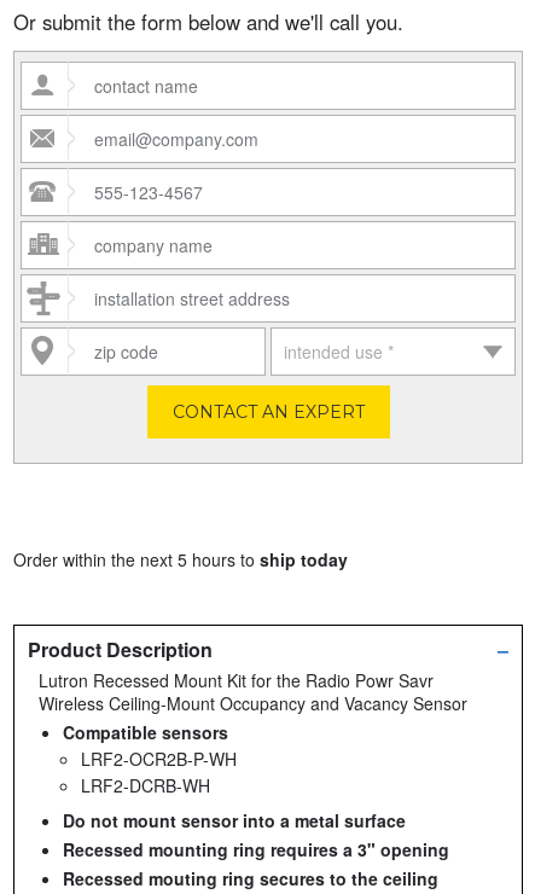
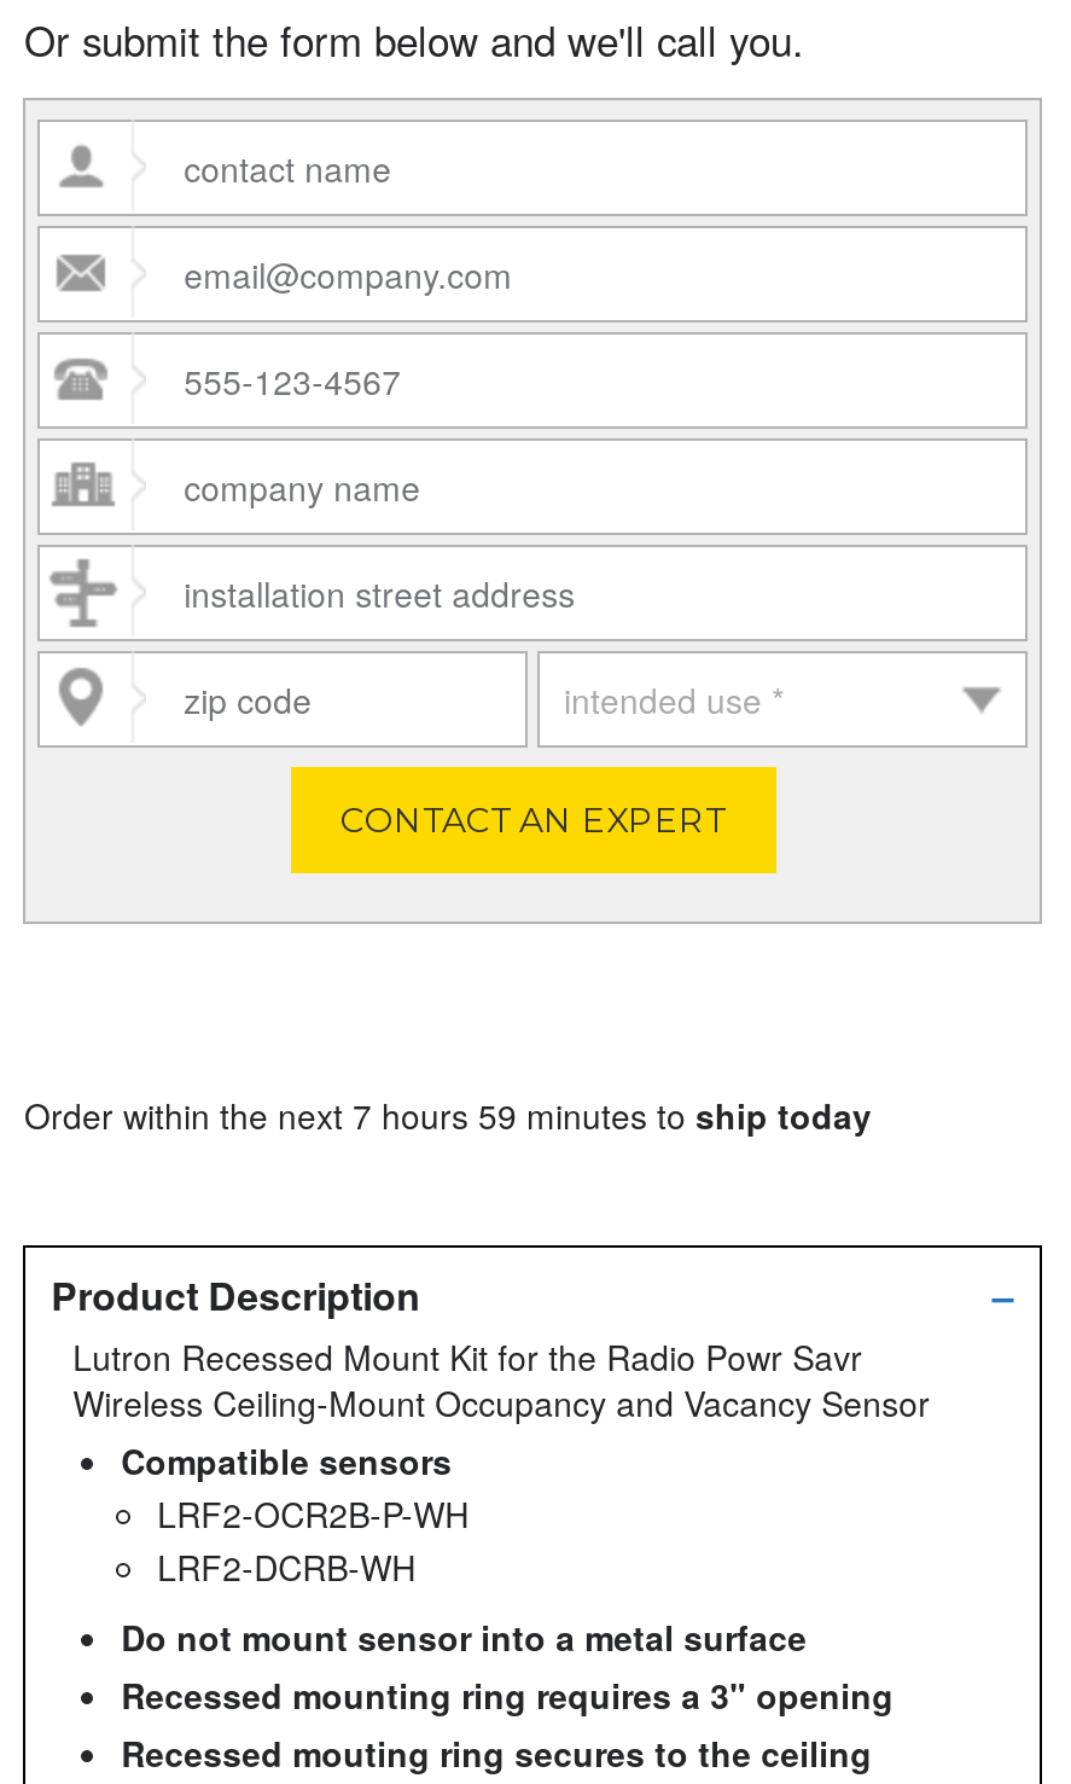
- Order within the next 5 hours to ship today
+ Order within the next 7 hours 59 minutes to ship today
